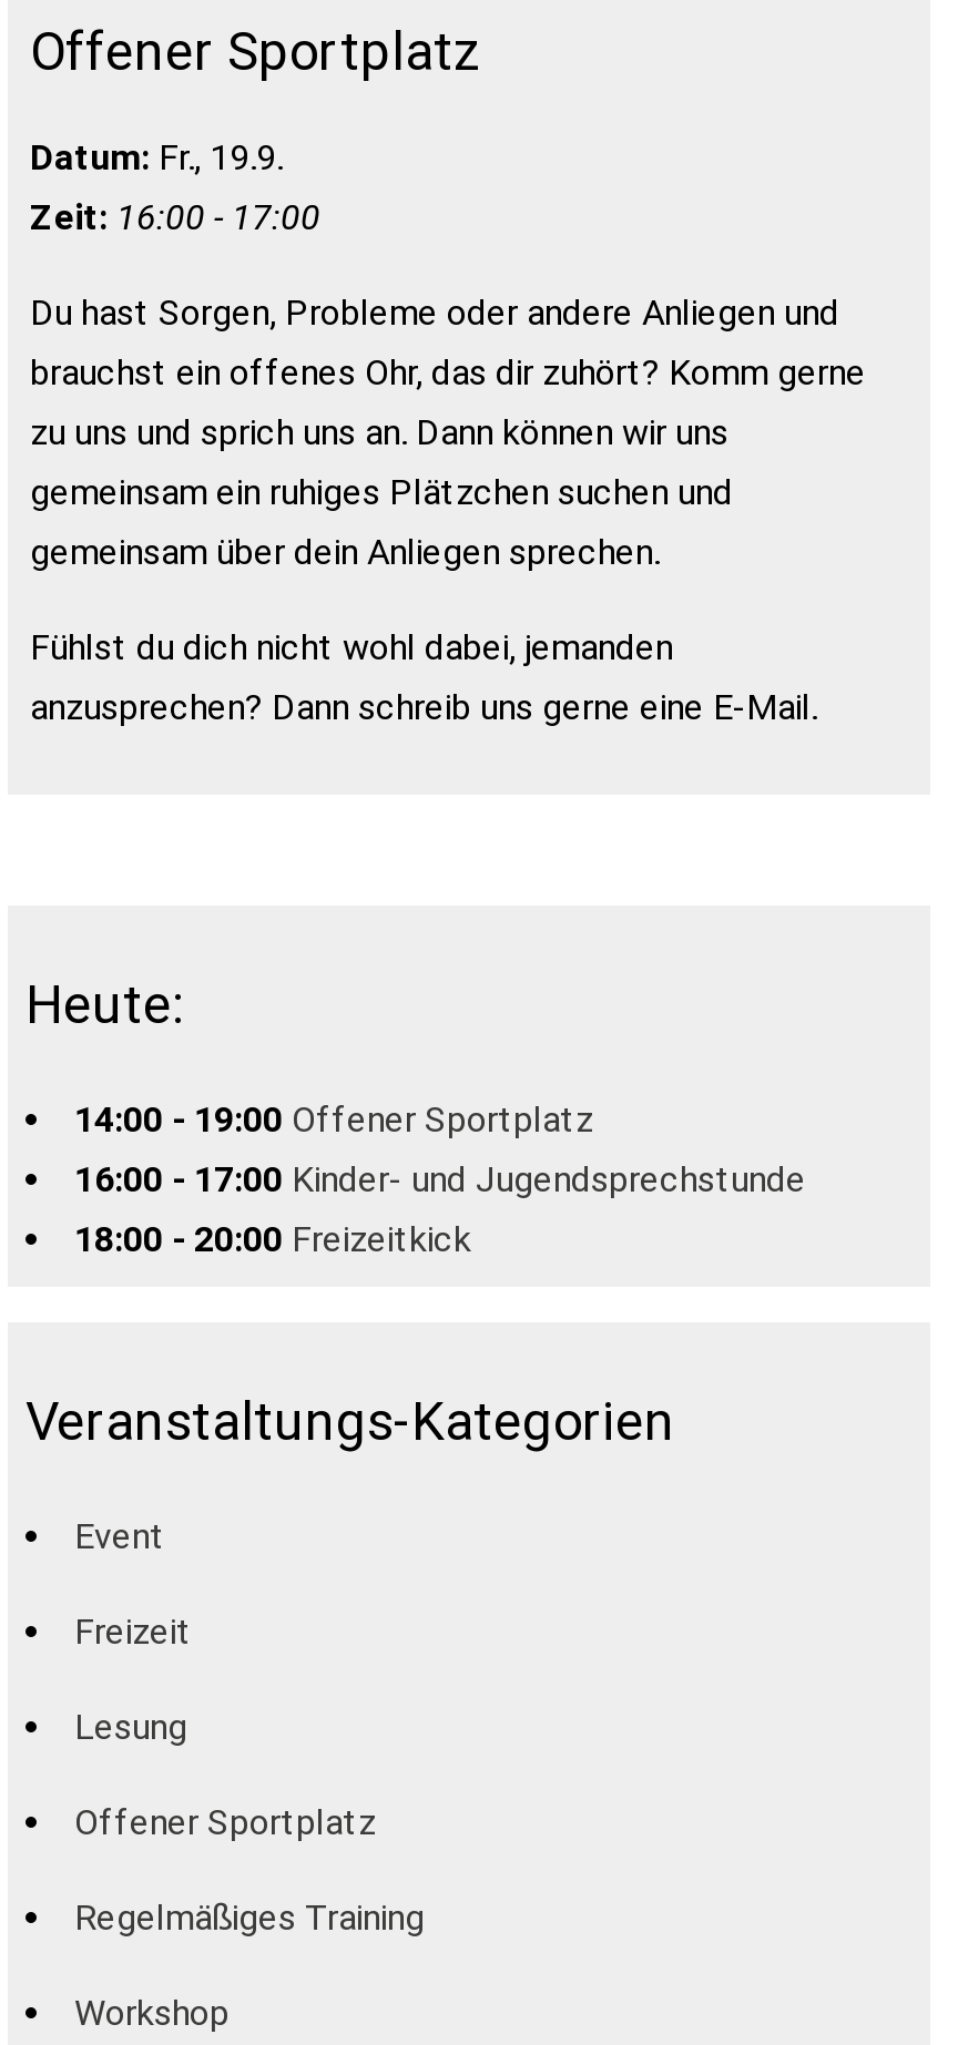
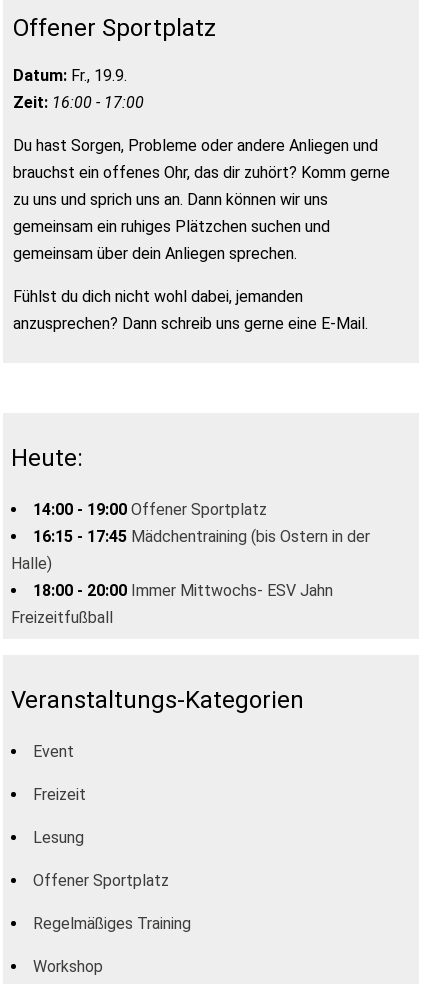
- 16:00 - 17:00 Kinder- und Jugendsprechstunde
- 18:00 - 20:00 Freizeitkick
+ 16:15 - 17:45 Mädchentraining (bis Ostern in der
+ Halle)
+ 18:00 - 20:00 Immer Mittwochs- ESV Jahn
+ Freizeitfußball
